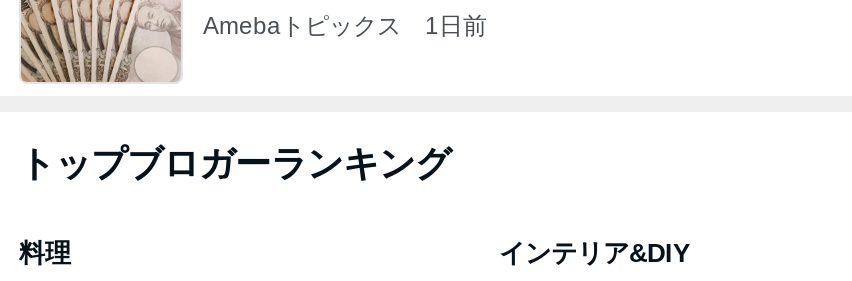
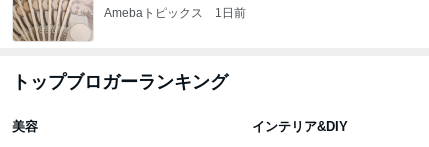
- 料理
+ 美容
